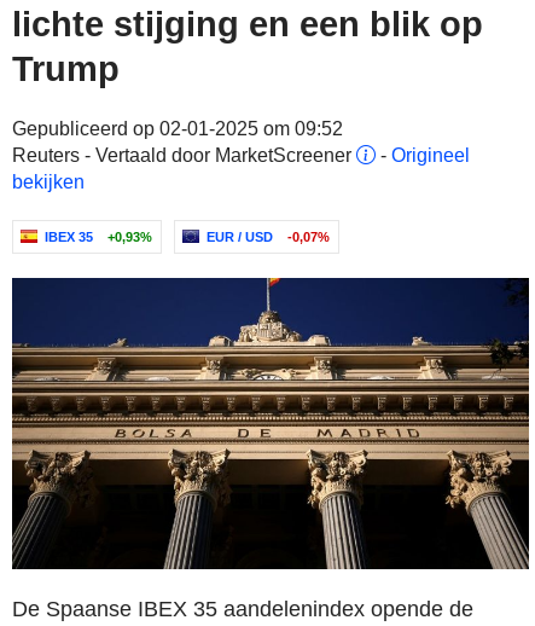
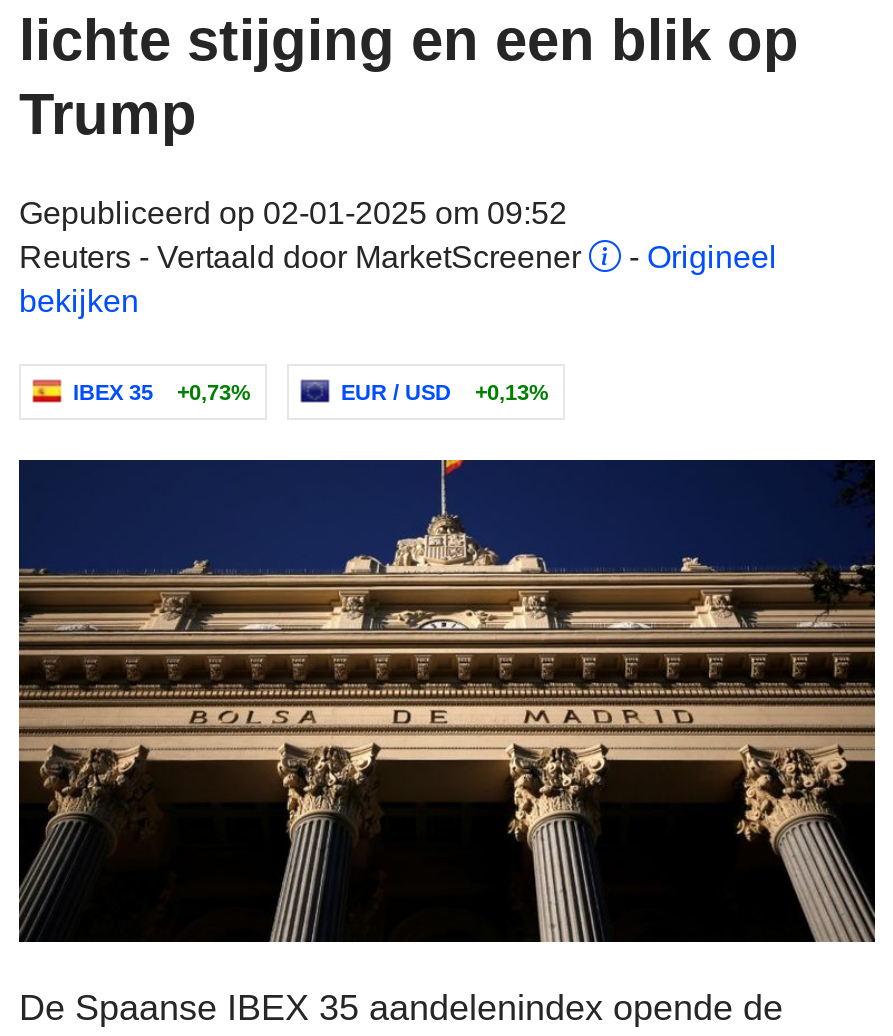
- IBEX 35 +0,93%
+ IBEX 35 +0,73%

- EUR / USD -0,07%
+ EUR / USD +0,13%
